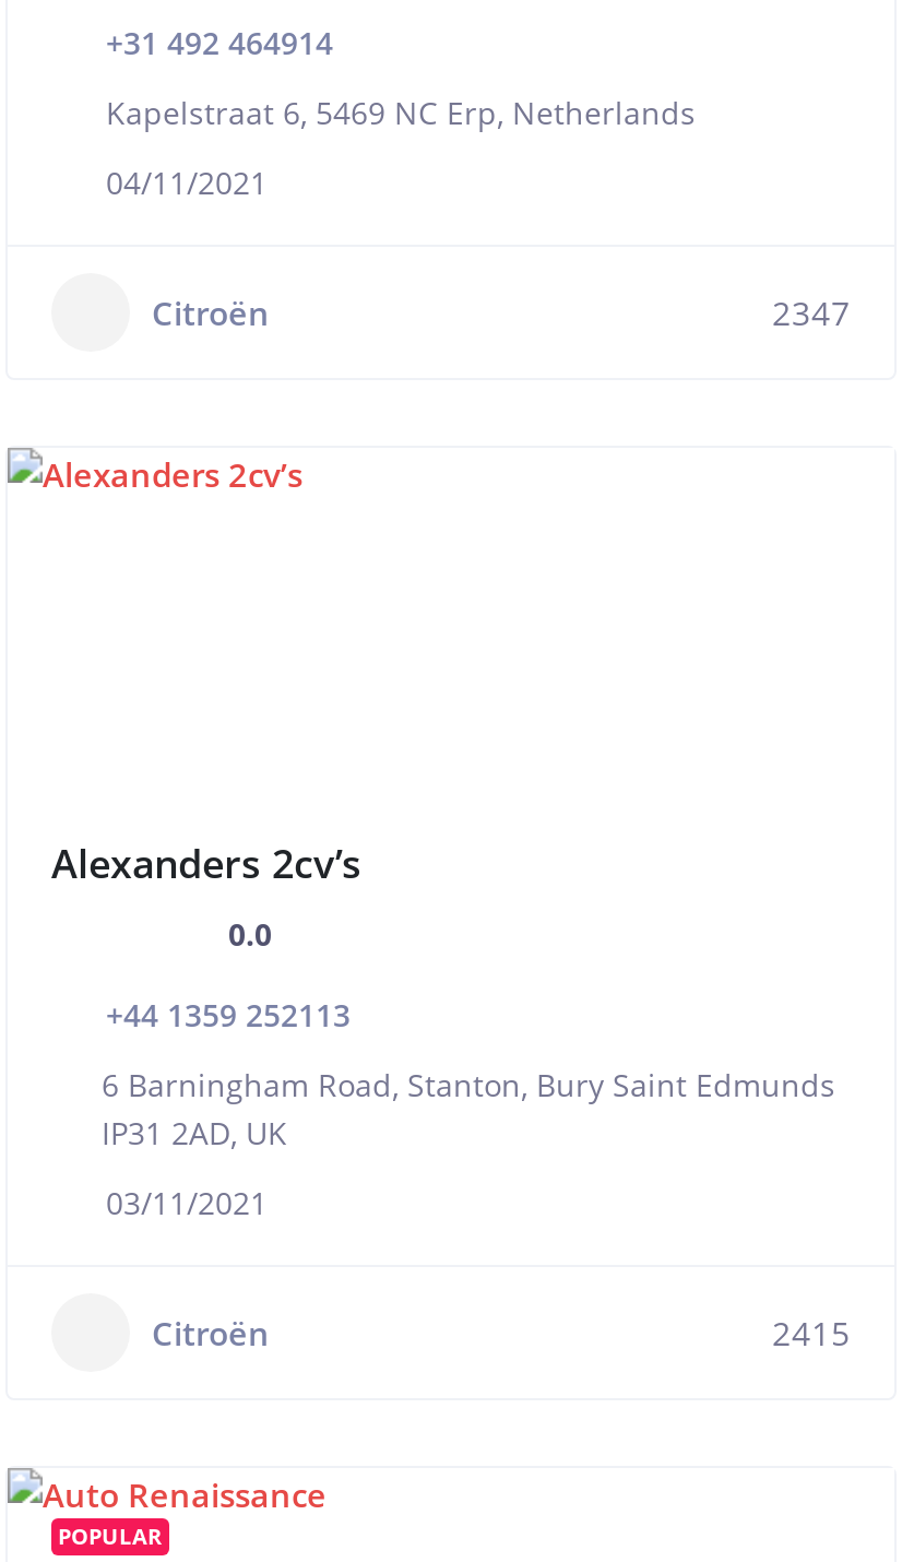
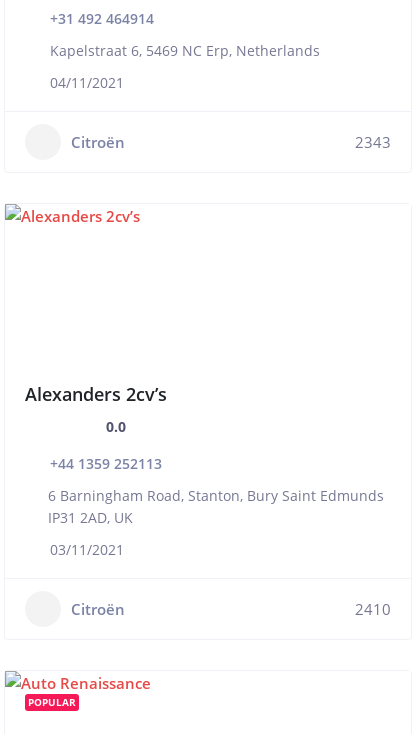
- 2347
+ 2343

- 2415
+ 2410
